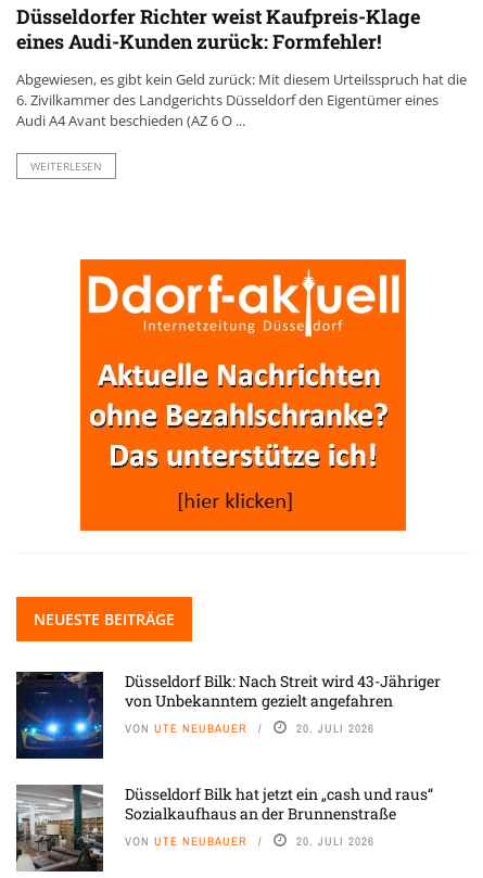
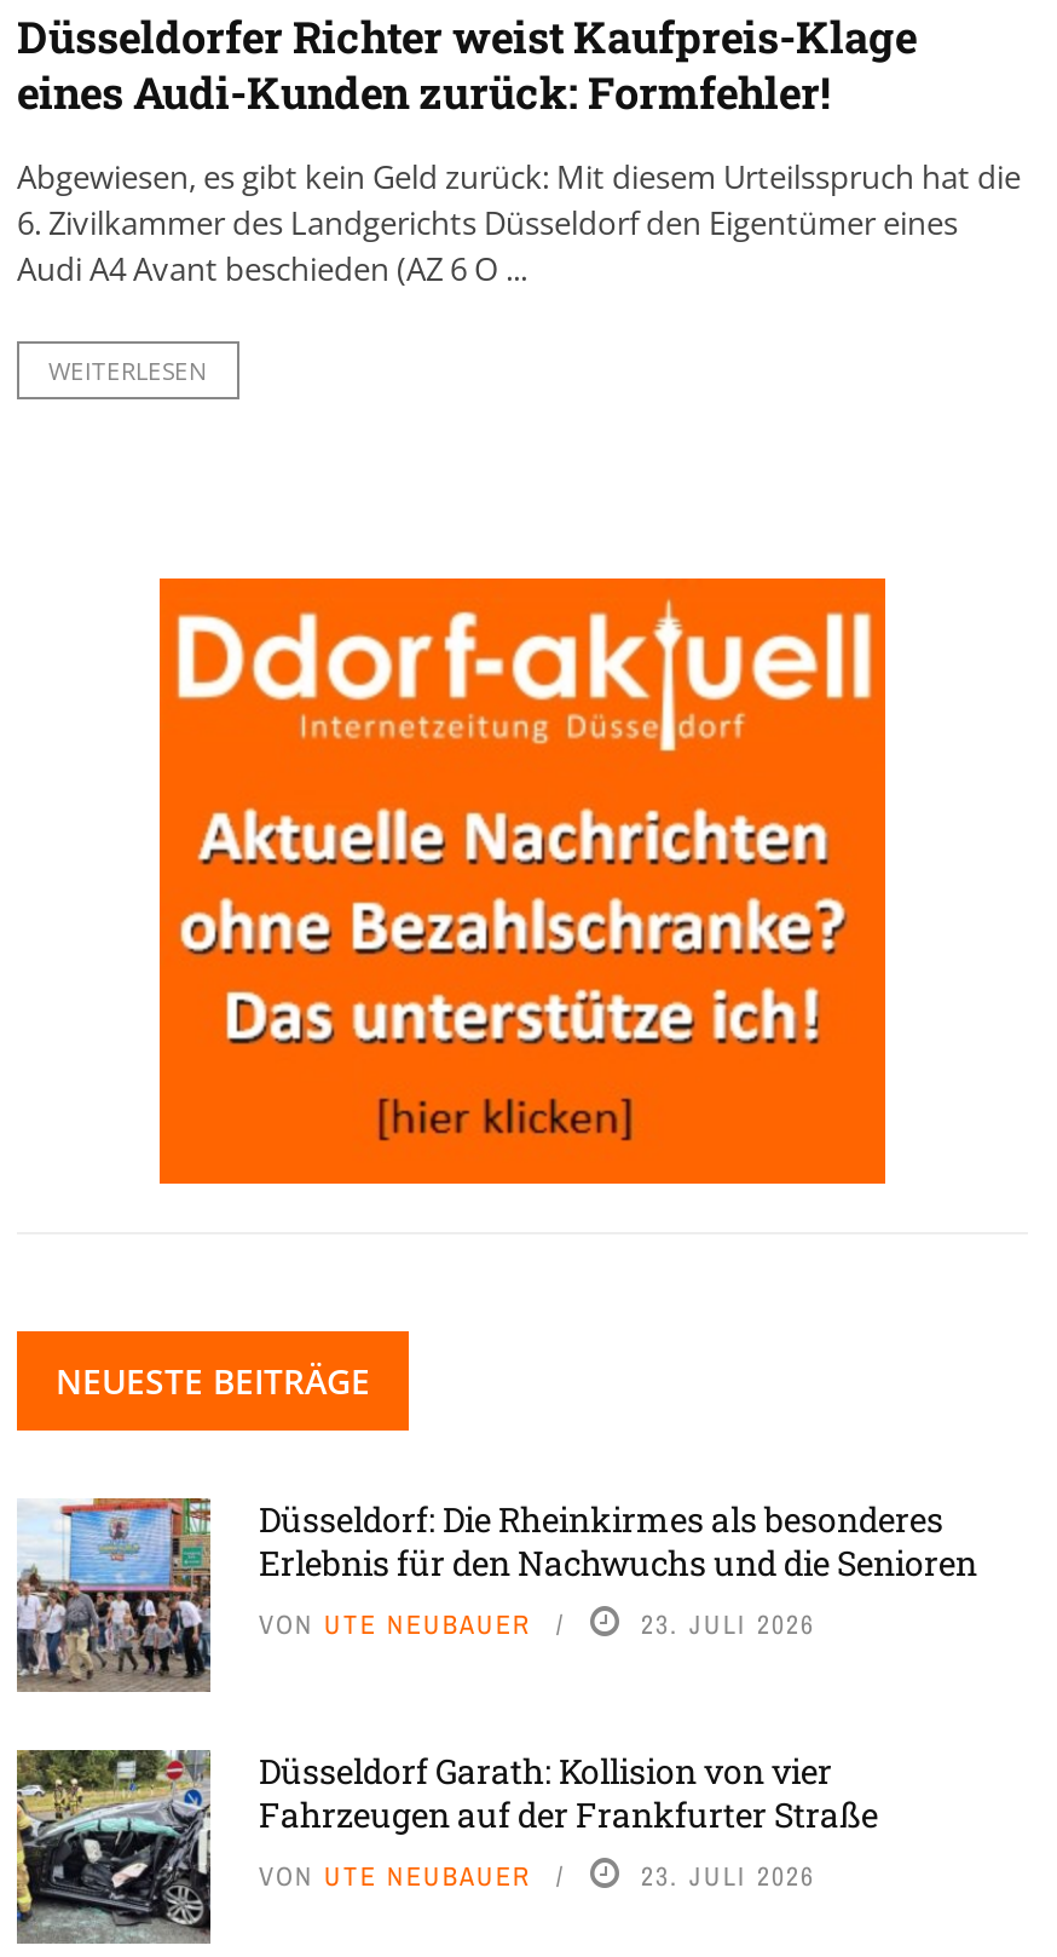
- [image]
- Düsseldorf Bilk: Nach Streit wird 43-Jähriger
- von Unbekanntem gezielt angefahren
+ [image]
+ Düsseldorf: Die Rheinkirmes als besonderes
+ Erlebnis für den Nachwuchs und die Senioren

- 20. JULI 2026
+ 23. JULI 2026

- [image]
- Düsseldorf Bilk hat jetzt ein „cash und raus“
- Sozialkaufhaus an der Brunnenstraße
+ [image]
+ Düsseldorf Garath: Kollision von vier
+ Fahrzeugen auf der Frankfurter Straße

- 20. JULI 2026
+ 23. JULI 2026
